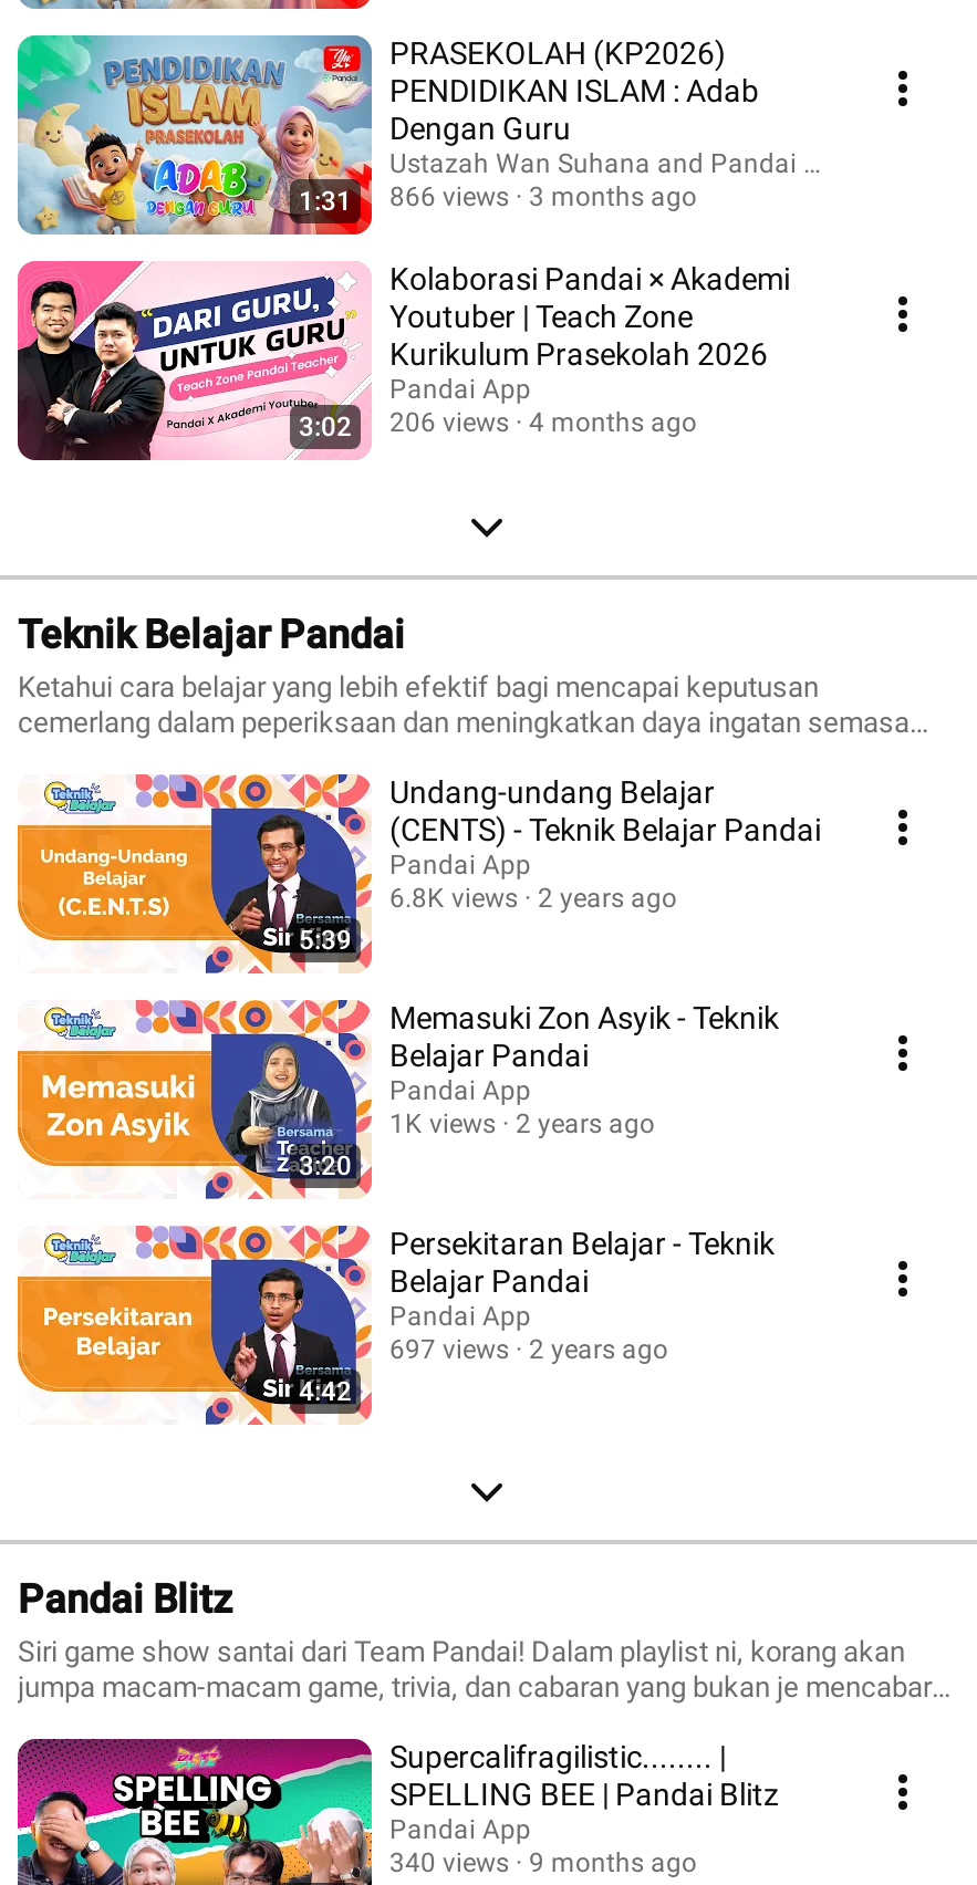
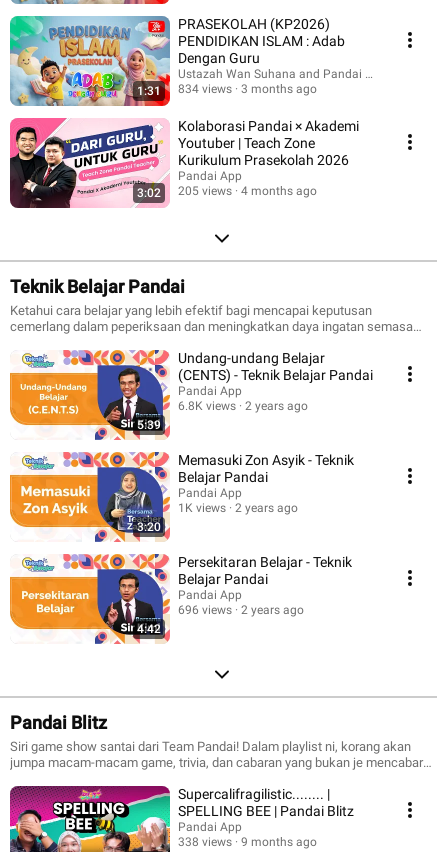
- 1:31 866 views 3 months ago
+ 1:31 834 views 3 months ago

- 3:02 206 views 4 months ago
+ 3:02 205 views 4 months ago

- 697 views 2 years ago
+ 696 views 2 years ago

- 340 views 9 months ago
+ 338 views 9 months ago
